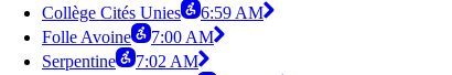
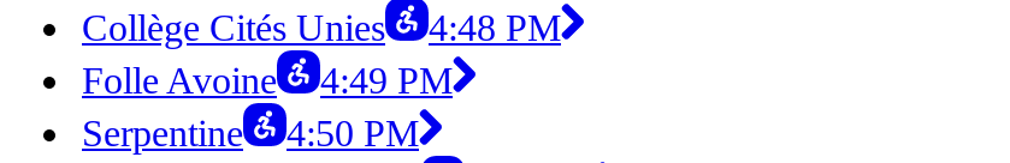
- Collège Cités Unies 6:59 AM
+ Collège Cités Unies 4:48 PM

- Folle Avoine 7:00 AM
+ Folle Avoine 4:49 PM

- Serpentine 7:02 AM
+ Serpentine 4:50 PM
